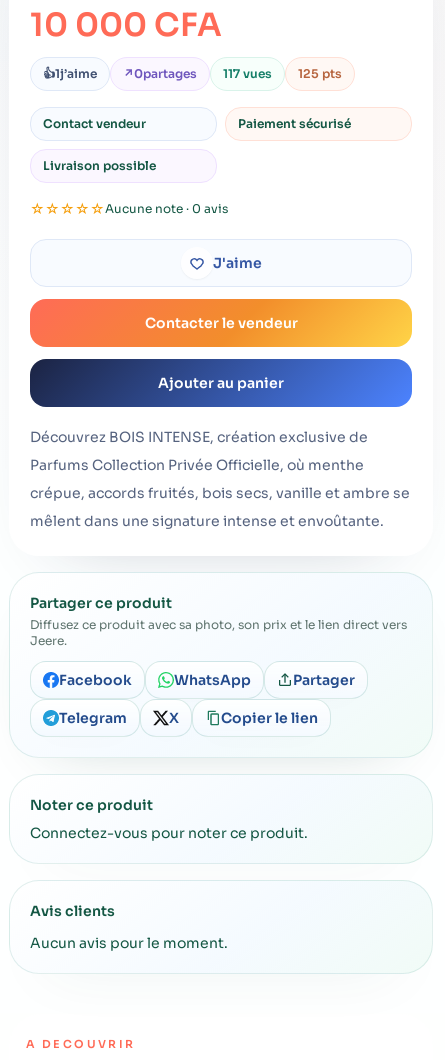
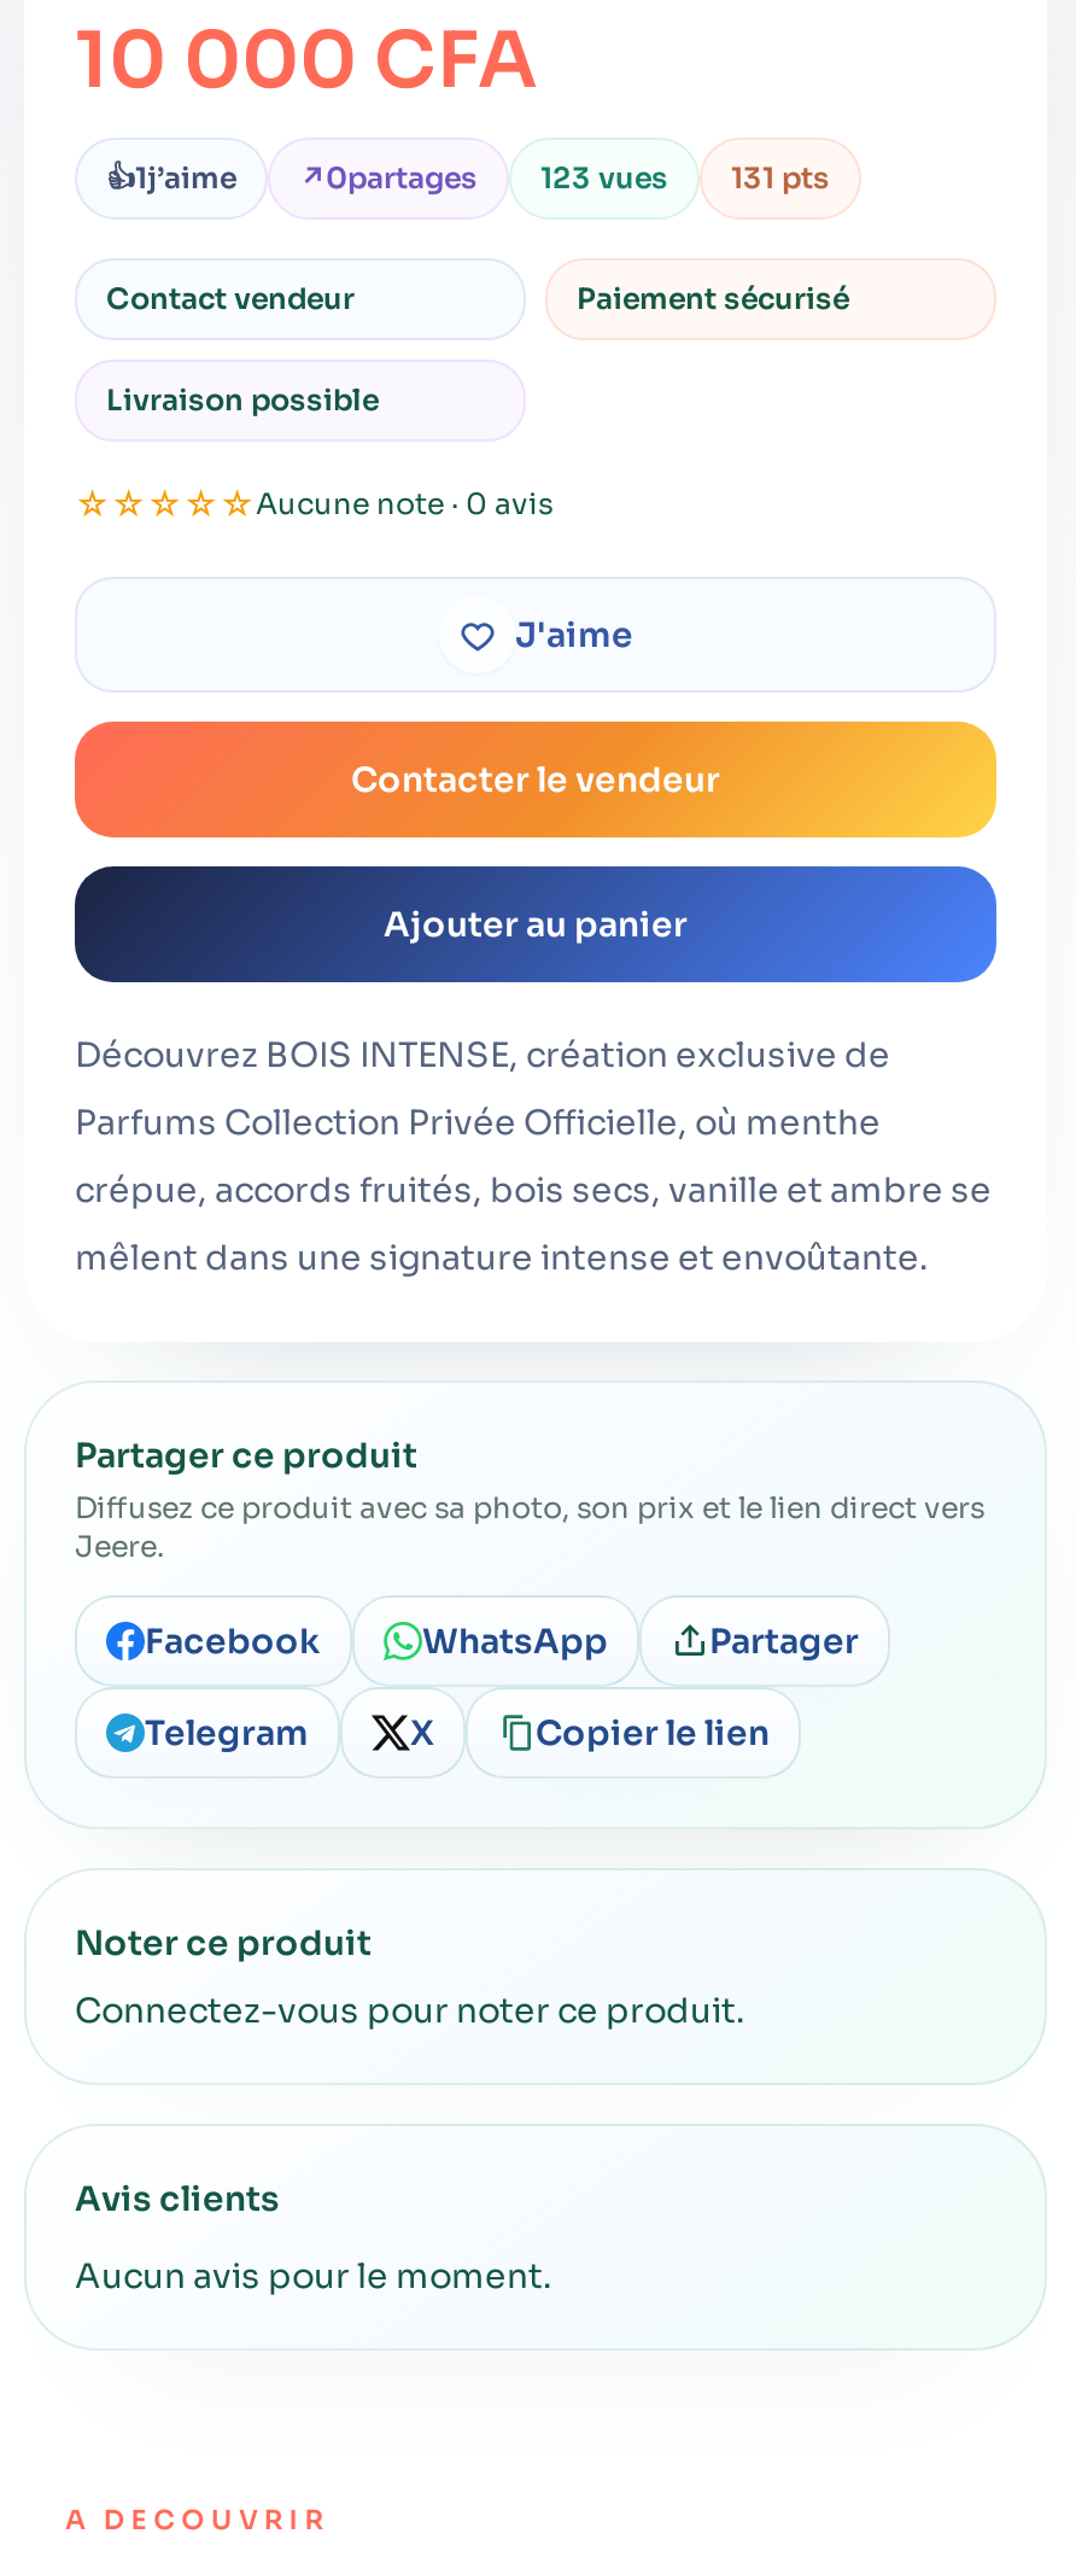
- 117 vues
+ 123 vues

- 125 pts
+ 131 pts
